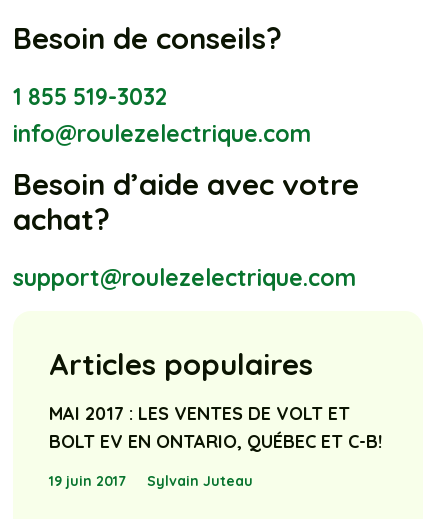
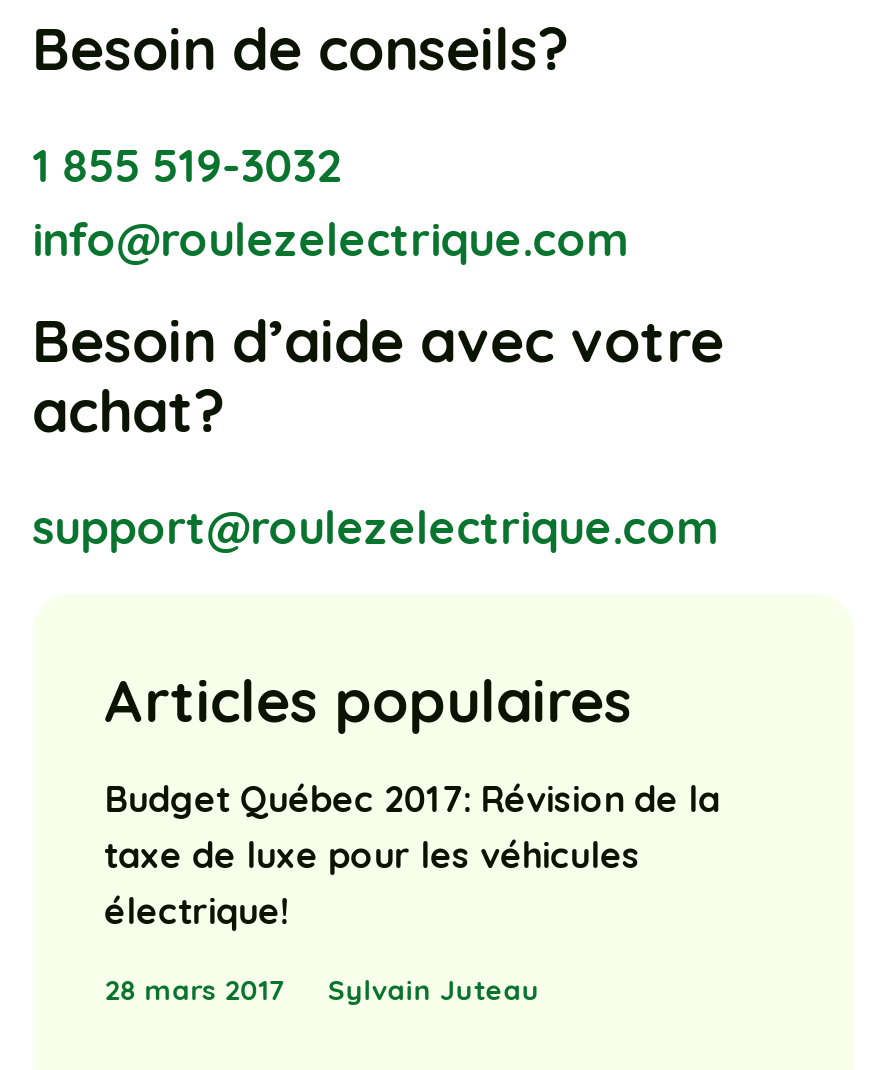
- MAI 2017 : LES VENTES DE VOLT ET
- BOLT EV EN ONTARIO, QUÉBEC ET C-B!
+ Budget Québec 2017: Révision de la
+ taxe de luxe pour les véhicules
+ électrique!

- 19 juin 2017 Sylvain Juteau
+ 28 mars 2017 Sylvain Juteau
